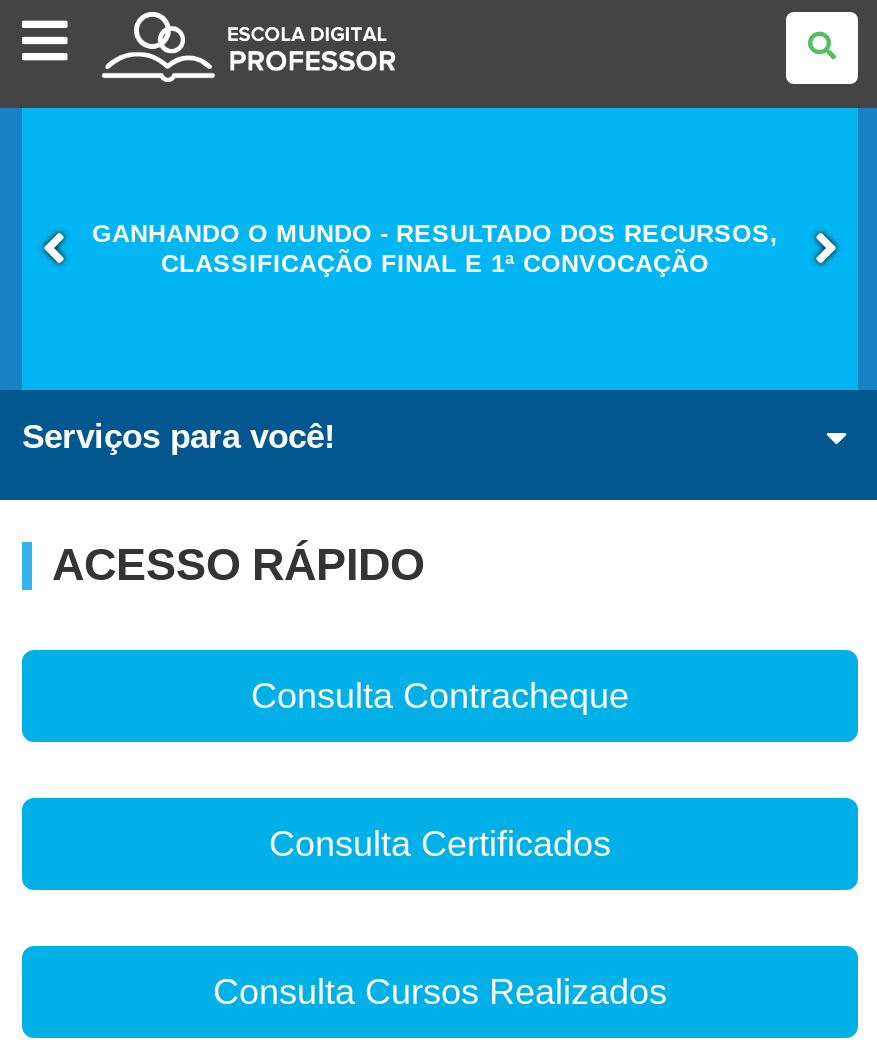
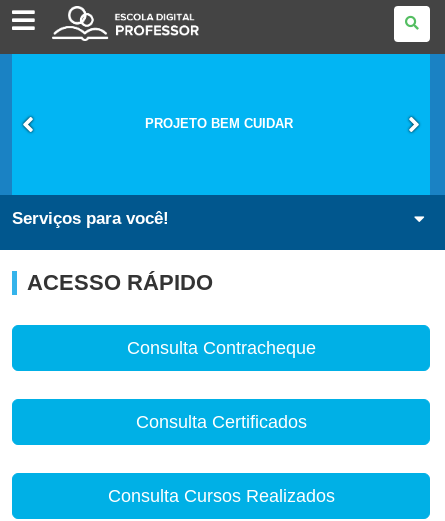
- GANHANDO O MUNDO - RESULTADO DOS RECURSOS,
- CLASSIFICAÇÃO FINAL E 1ª CONVOCAÇÃO
+ PROJETO BEM CUIDAR
